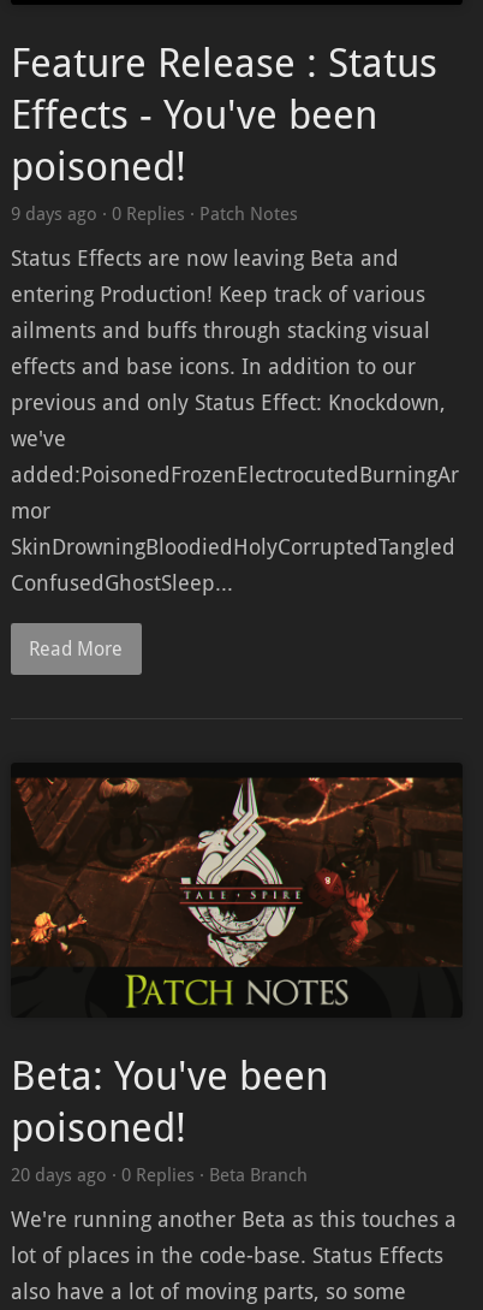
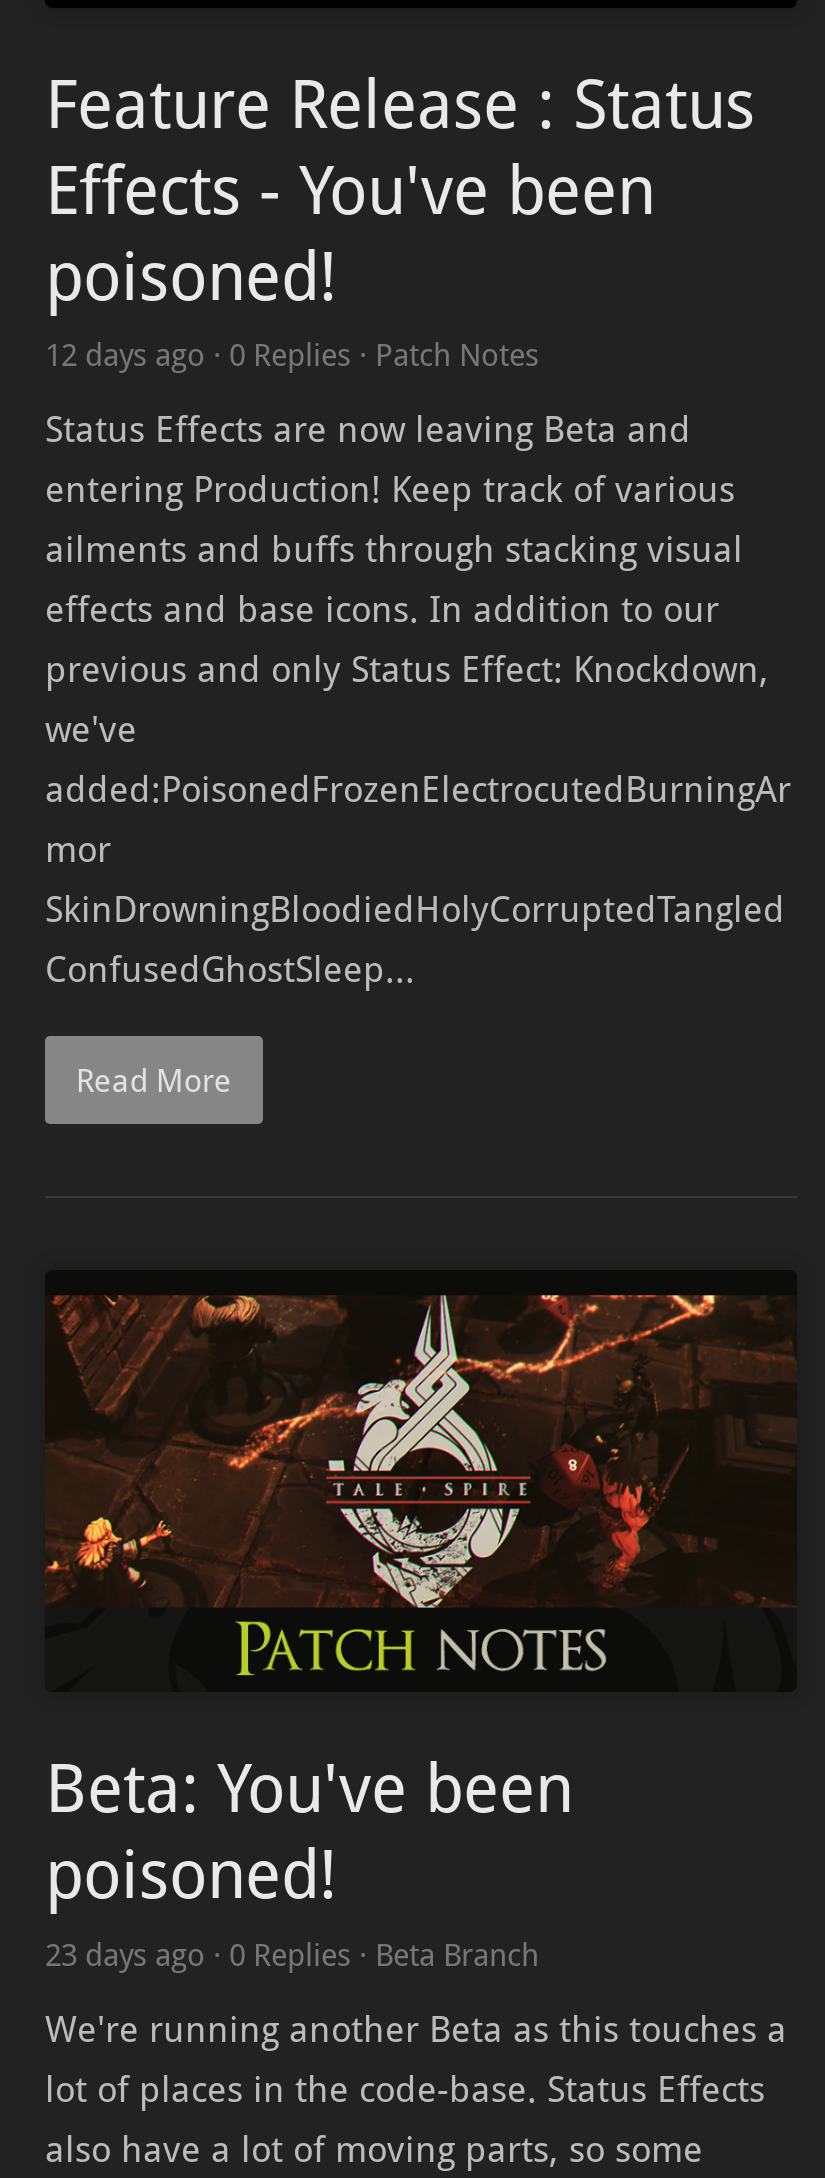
- 9 days ago · 0 Replies · Patch Notes
+ 12 days ago · 0 Replies · Patch Notes

- 20 days ago · 0 Replies · Beta Branch
+ 23 days ago · 0 Replies · Beta Branch
